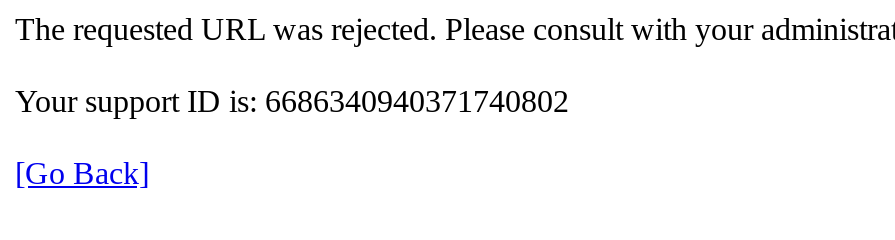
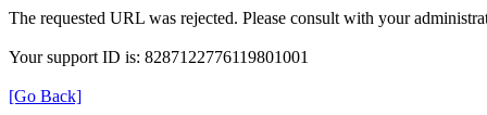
- Your support ID is: 6686340940371740802
+ Your support ID is: 8287122776119801001
